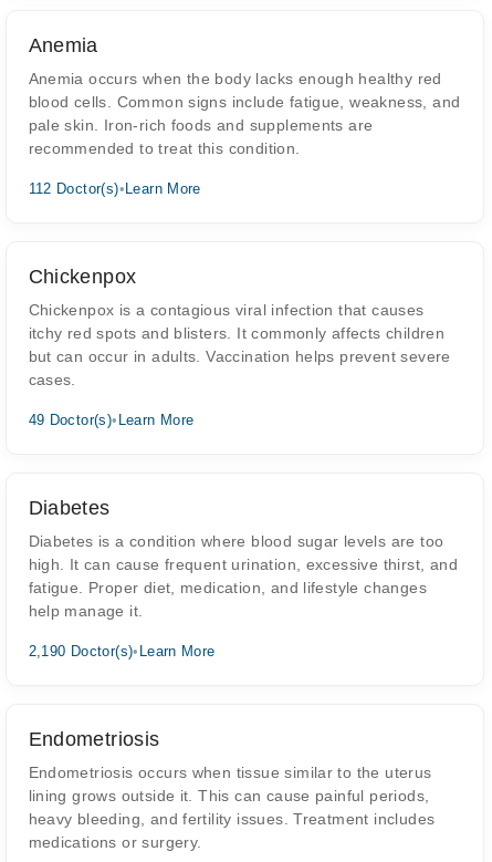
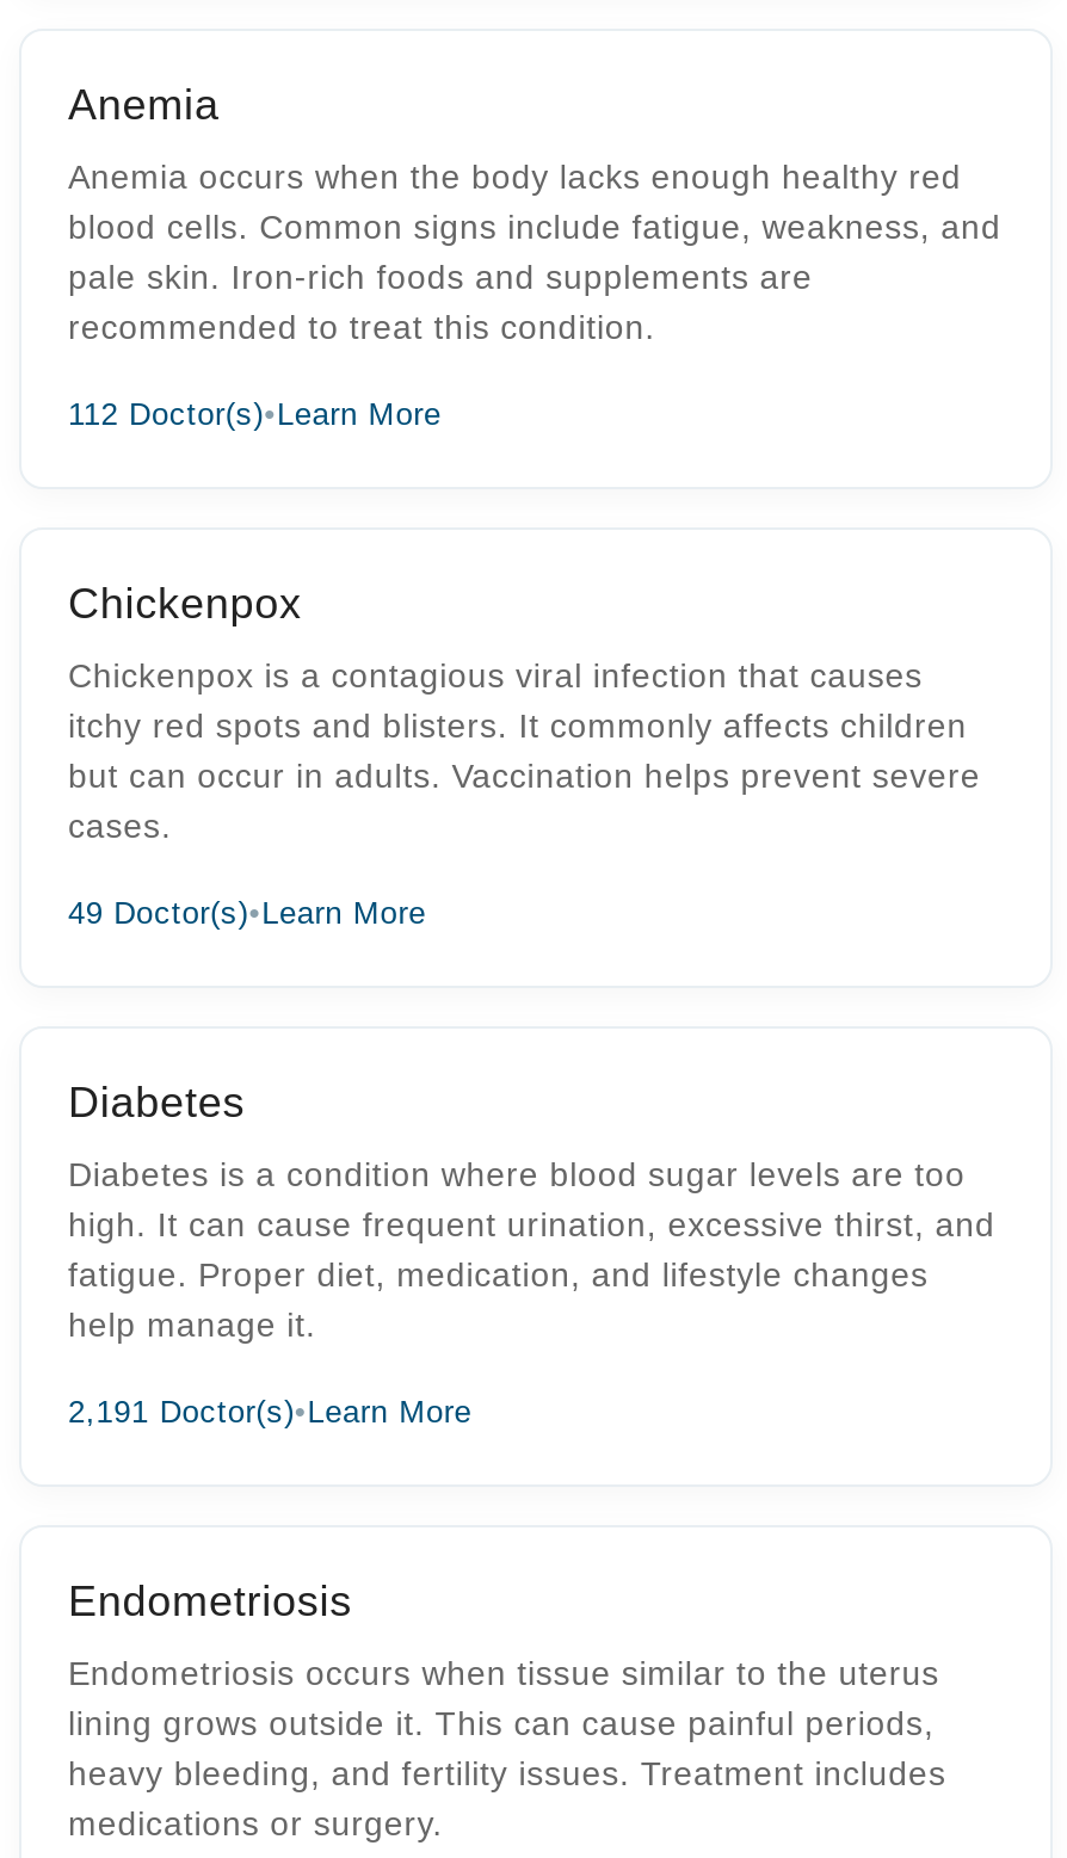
- 2,190 Doctor(s)•Learn More
+ 2,191 Doctor(s)•Learn More
